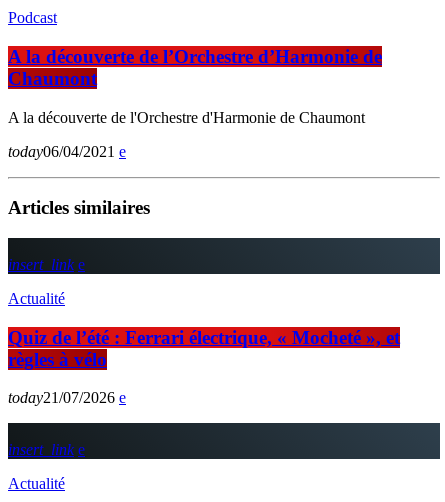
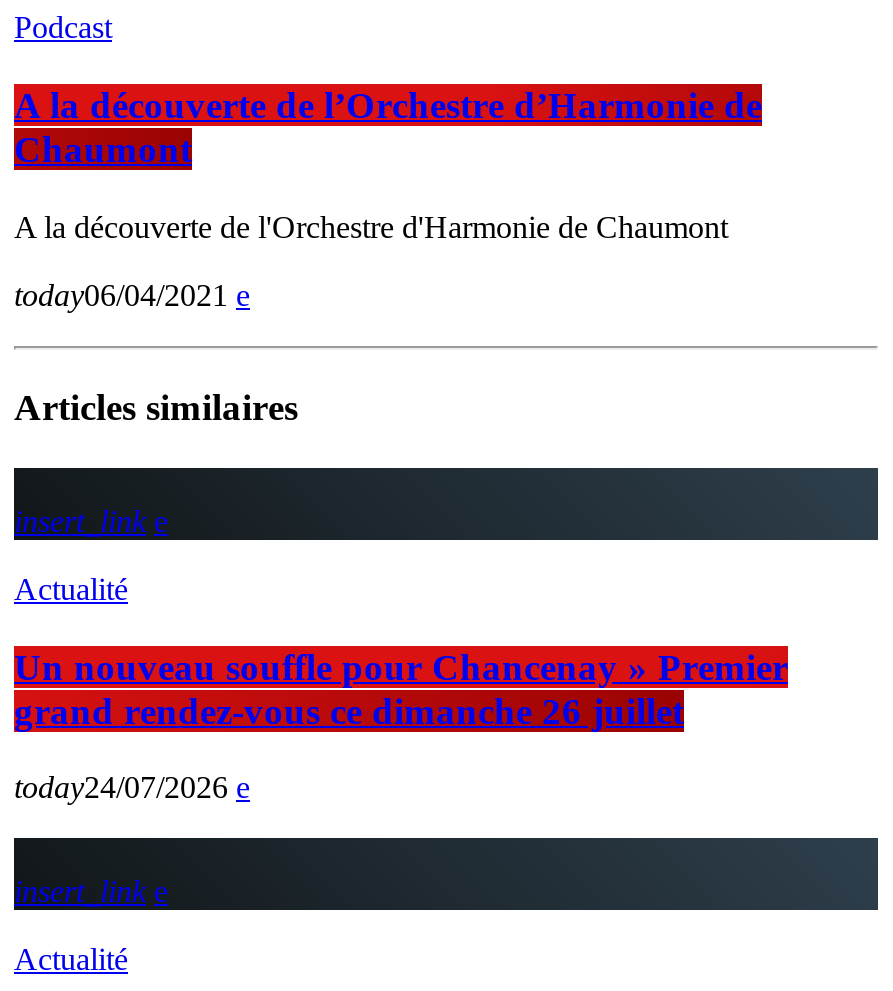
- Quiz de l’été : Ferrari électrique, « Mocheté », et
- règles à vélo
+ Un nouveau souffle pour Chancenay » Premier
+ grand rendez-vous ce dimanche 26 juillet

- today21/07/2026
+ today24/07/2026
